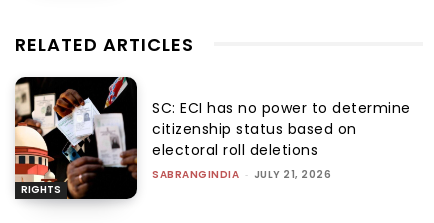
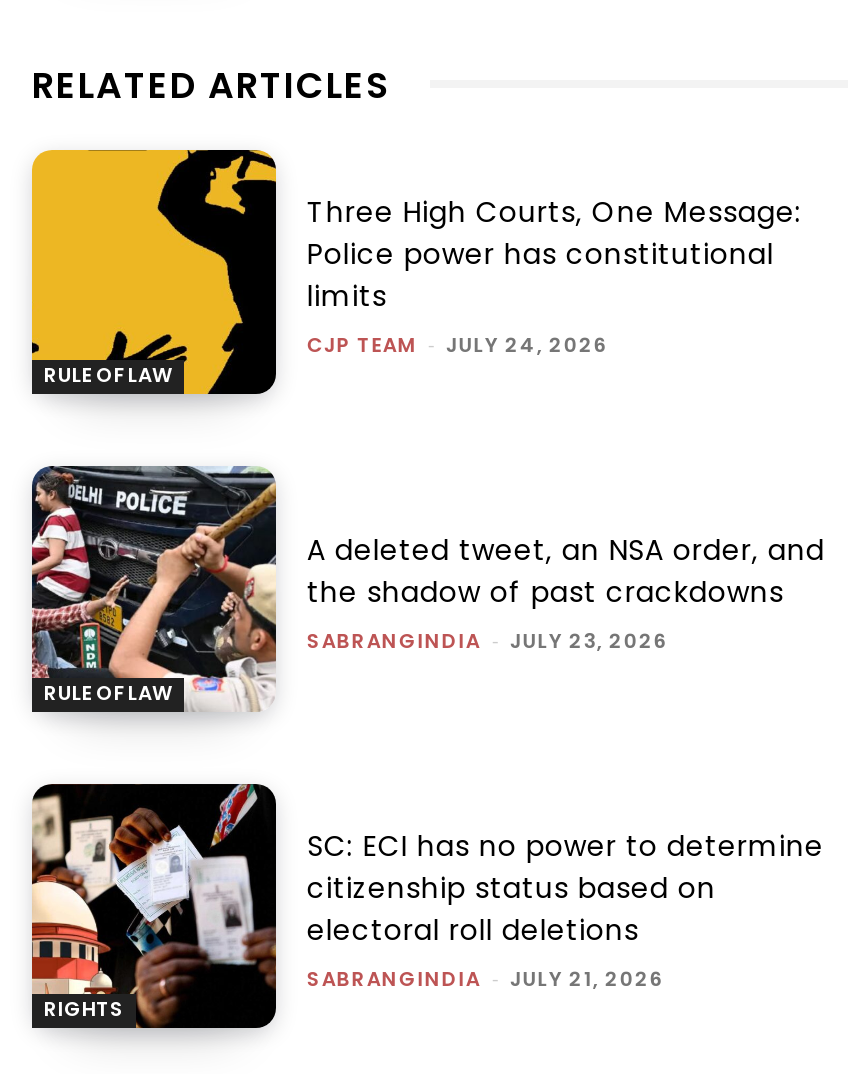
+ [image]
+ RULE OF LAW

+ [image]
+ RULE OF LAW

+ Three High Courts, One Message:
+ Police power has constitutional
+ limits
+ CJP TEAM - JULY 24, 2026

+ A deleted tweet, an NSA order, and
+ the shadow of past crackdowns
+ SABRANGINDIA - JULY 23, 2026
